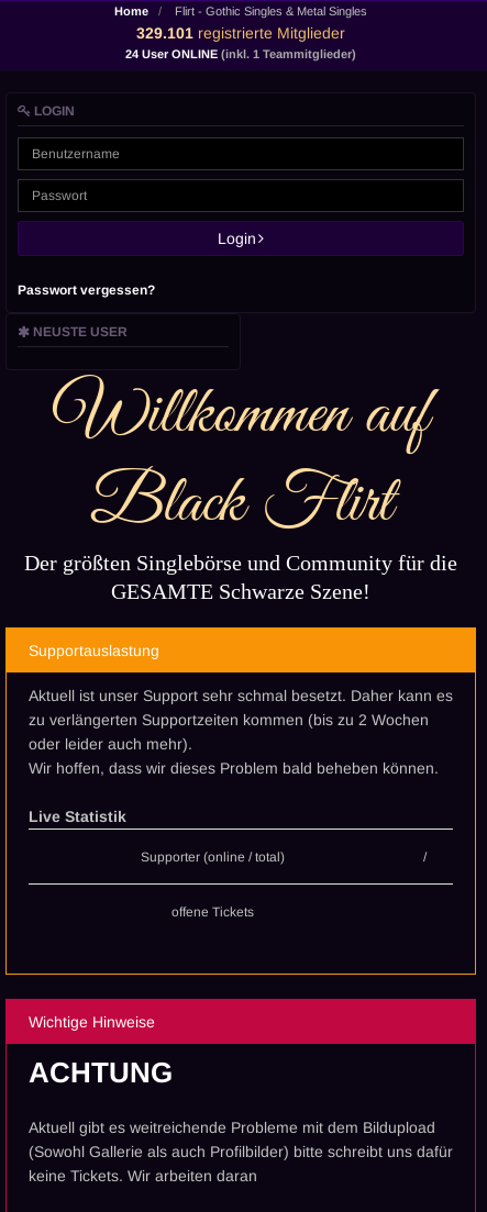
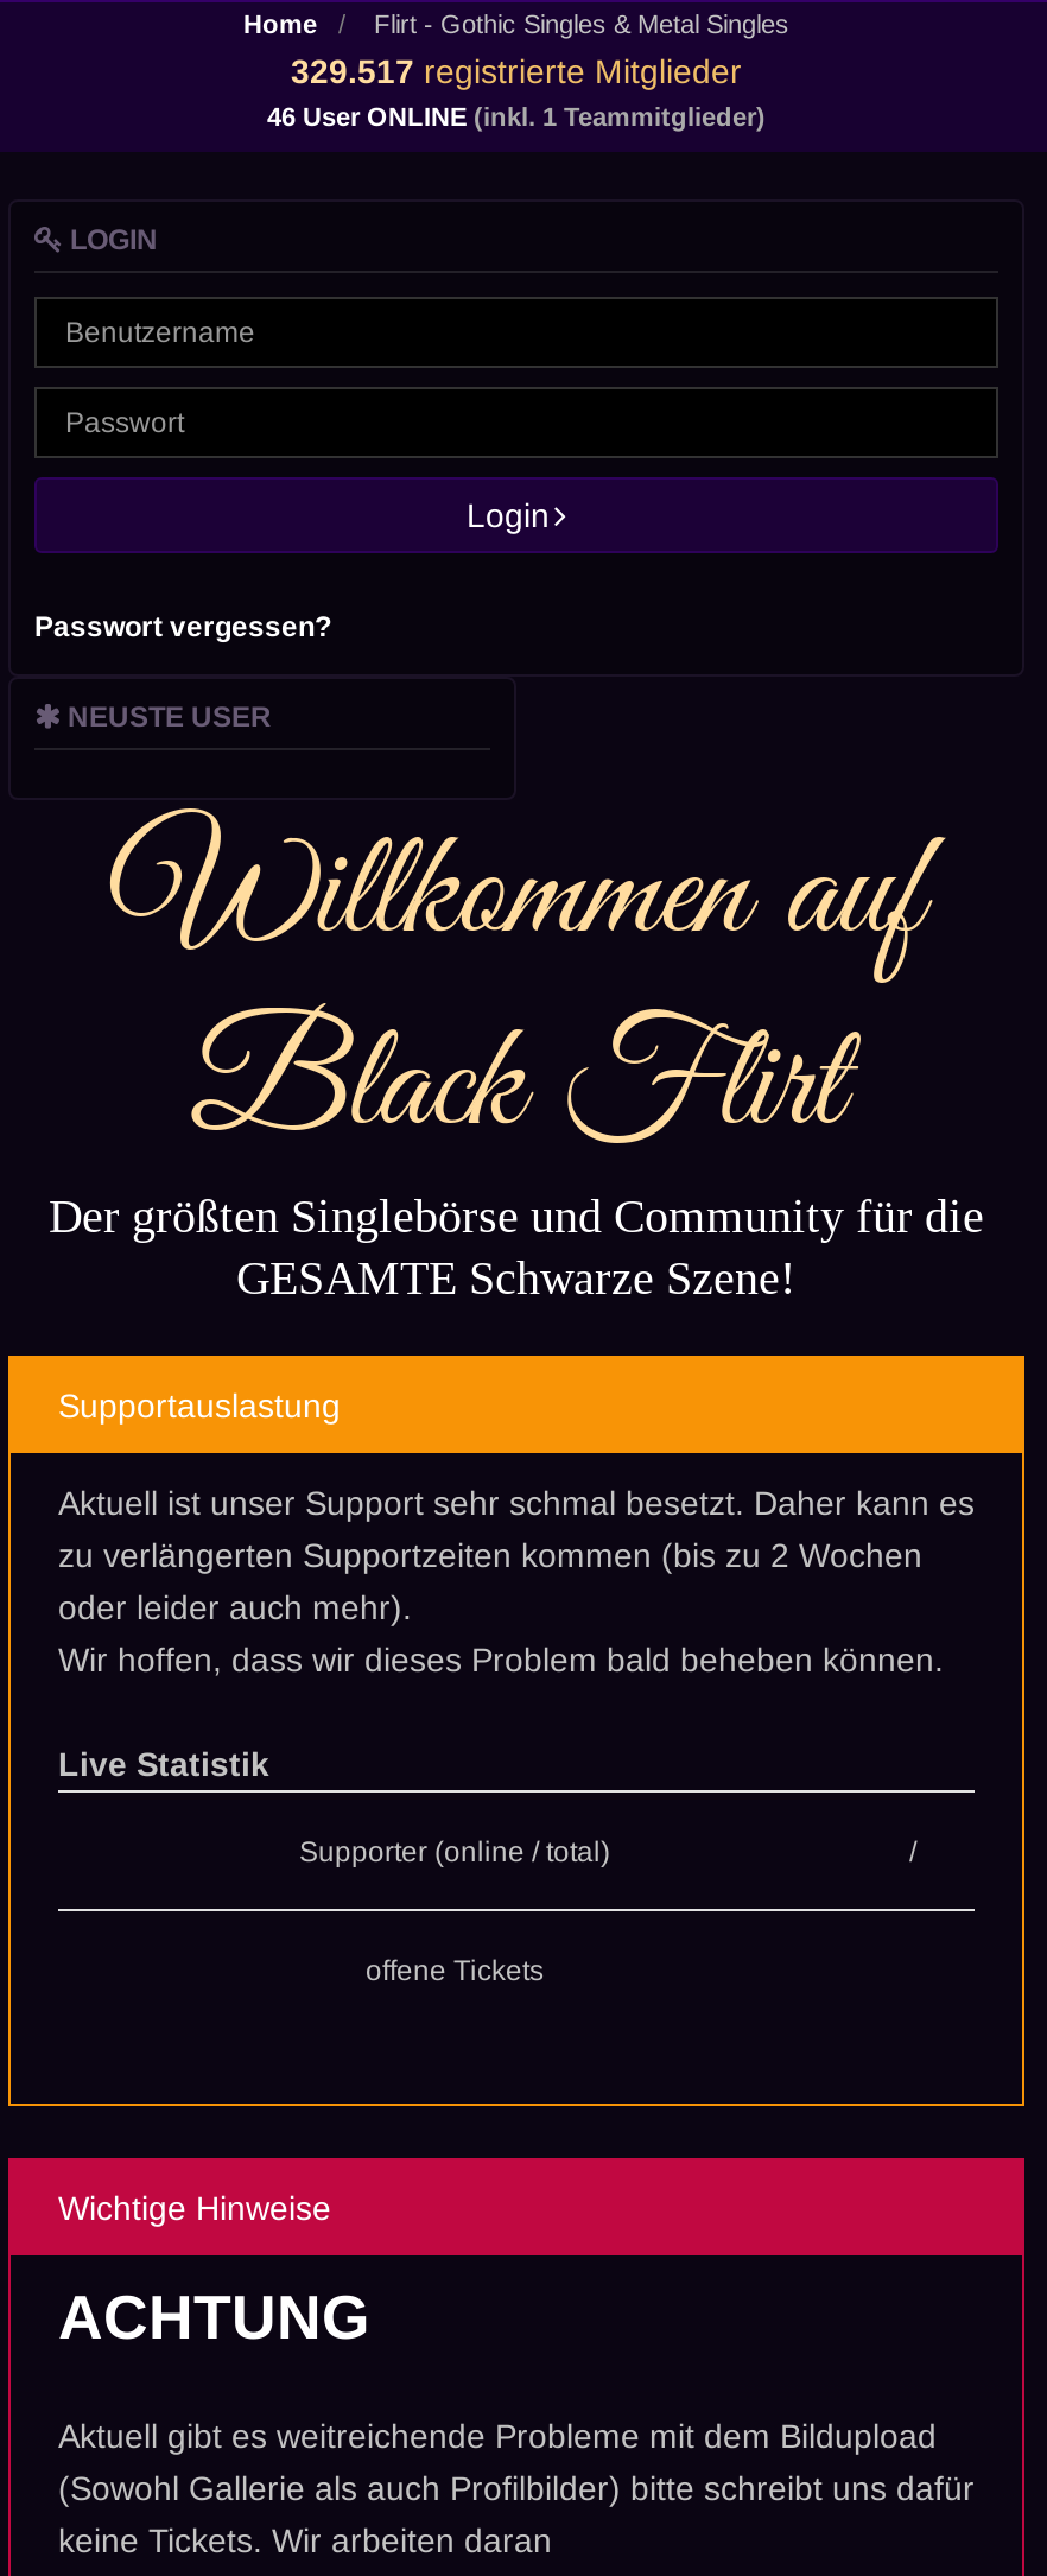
- 329.101 registrierte Mitglieder
+ 329.517 registrierte Mitglieder

- 24 User ONLINE (inkl. 1 Teammitglieder)
+ 46 User ONLINE (inkl. 1 Teammitglieder)
